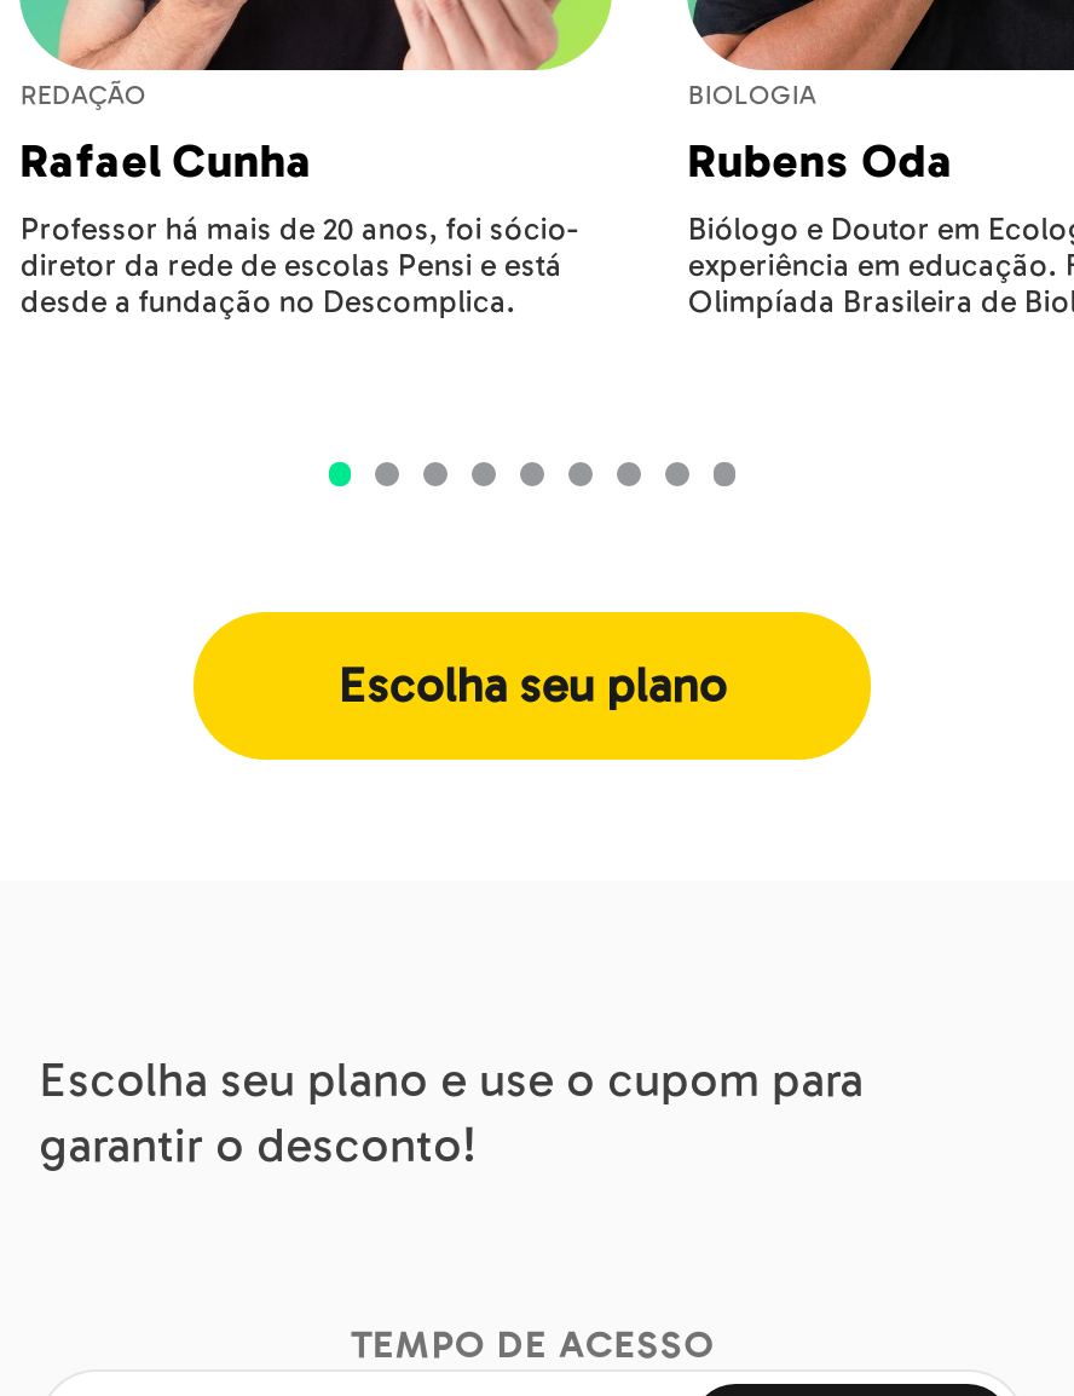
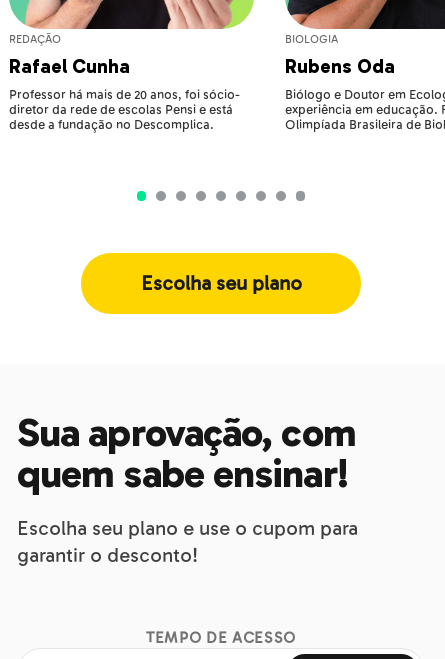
+ Sua aprovação, com
+ quem sabe ensinar!
